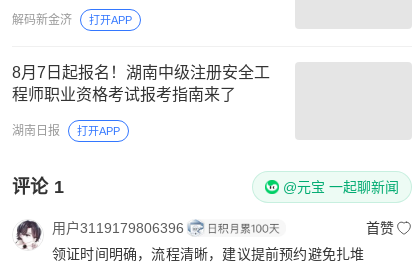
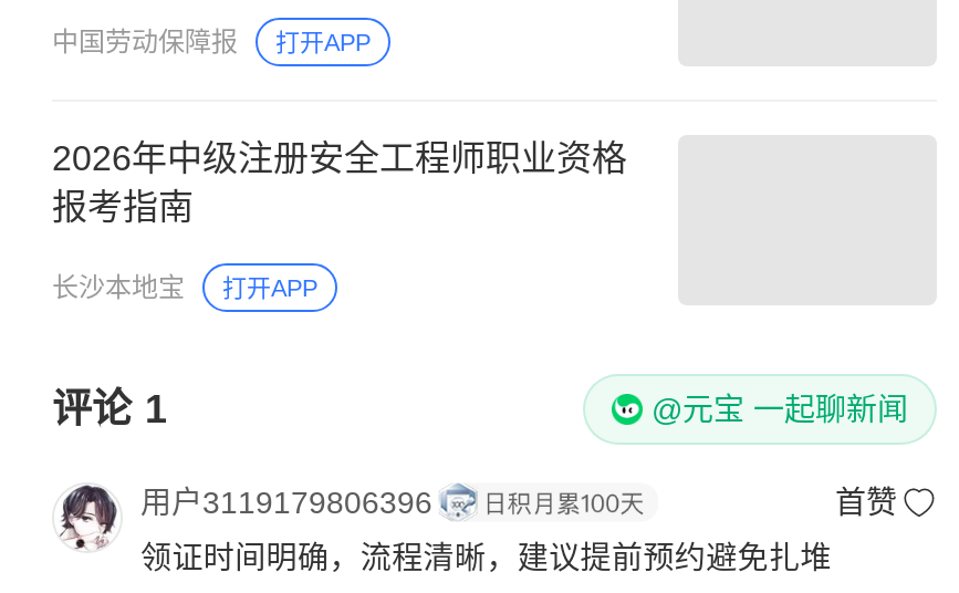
- 解码新金济
+ 中国劳动保障报

- 8月7日起报名！湖南中级注册安全工
- 程师职业资格考试报考指南来了
+ 2026年中级注册安全工程师职业资格
+ 报考指南

- 湖南日报
+ 长沙本地宝
